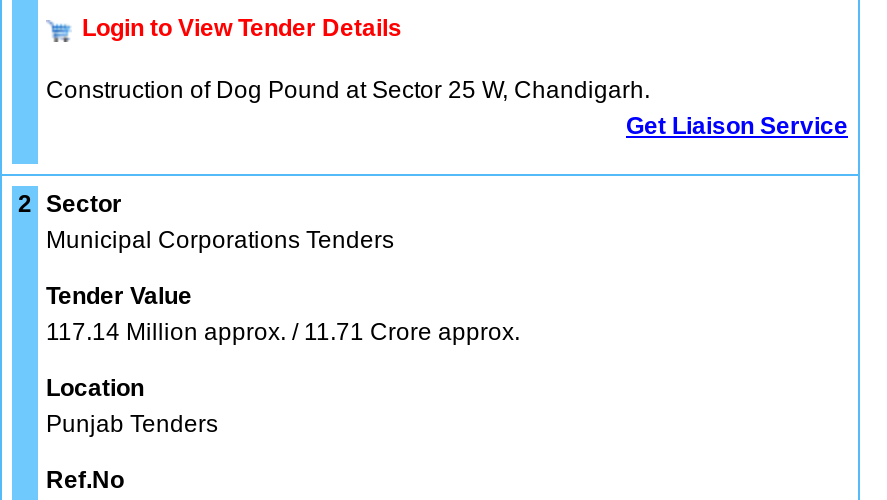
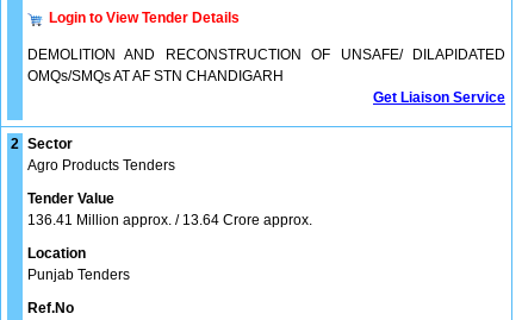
- Construction of Dog Pound at Sector 25 W, Chandigarh.
+ DEMOLITION AND RECONSTRUCTION OF UNSAFE/ DILAPIDATED
+ OMQs/SMQs AT AF STN CHANDIGARH

- Municipal Corporations Tenders
+ Agro Products Tenders

- 117.14 Million approx. / 11.71 Crore approx.
+ 136.41 Million approx. / 13.64 Crore approx.
